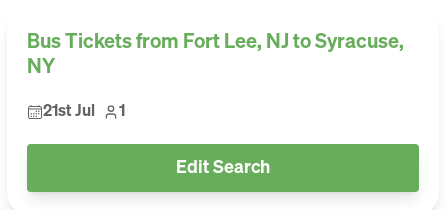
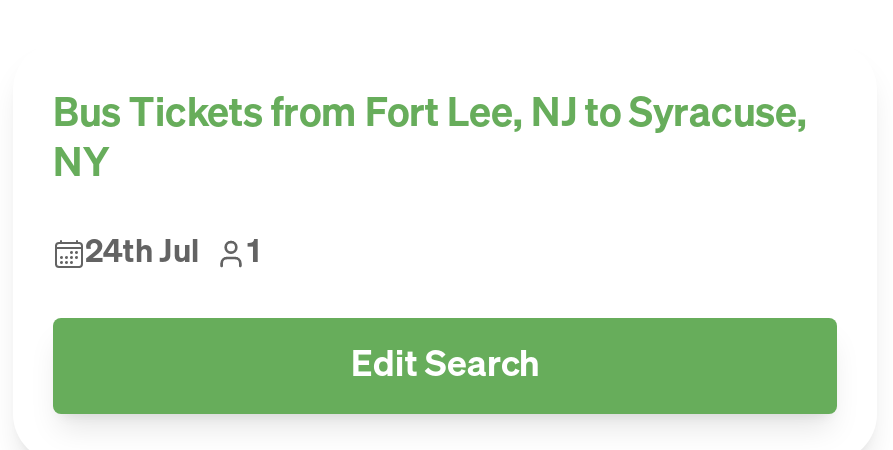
- 21st Jul 1
+ 24th Jul 1
